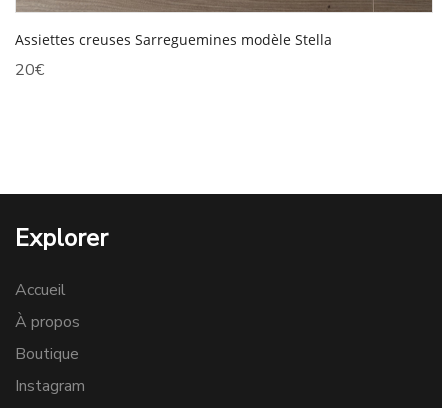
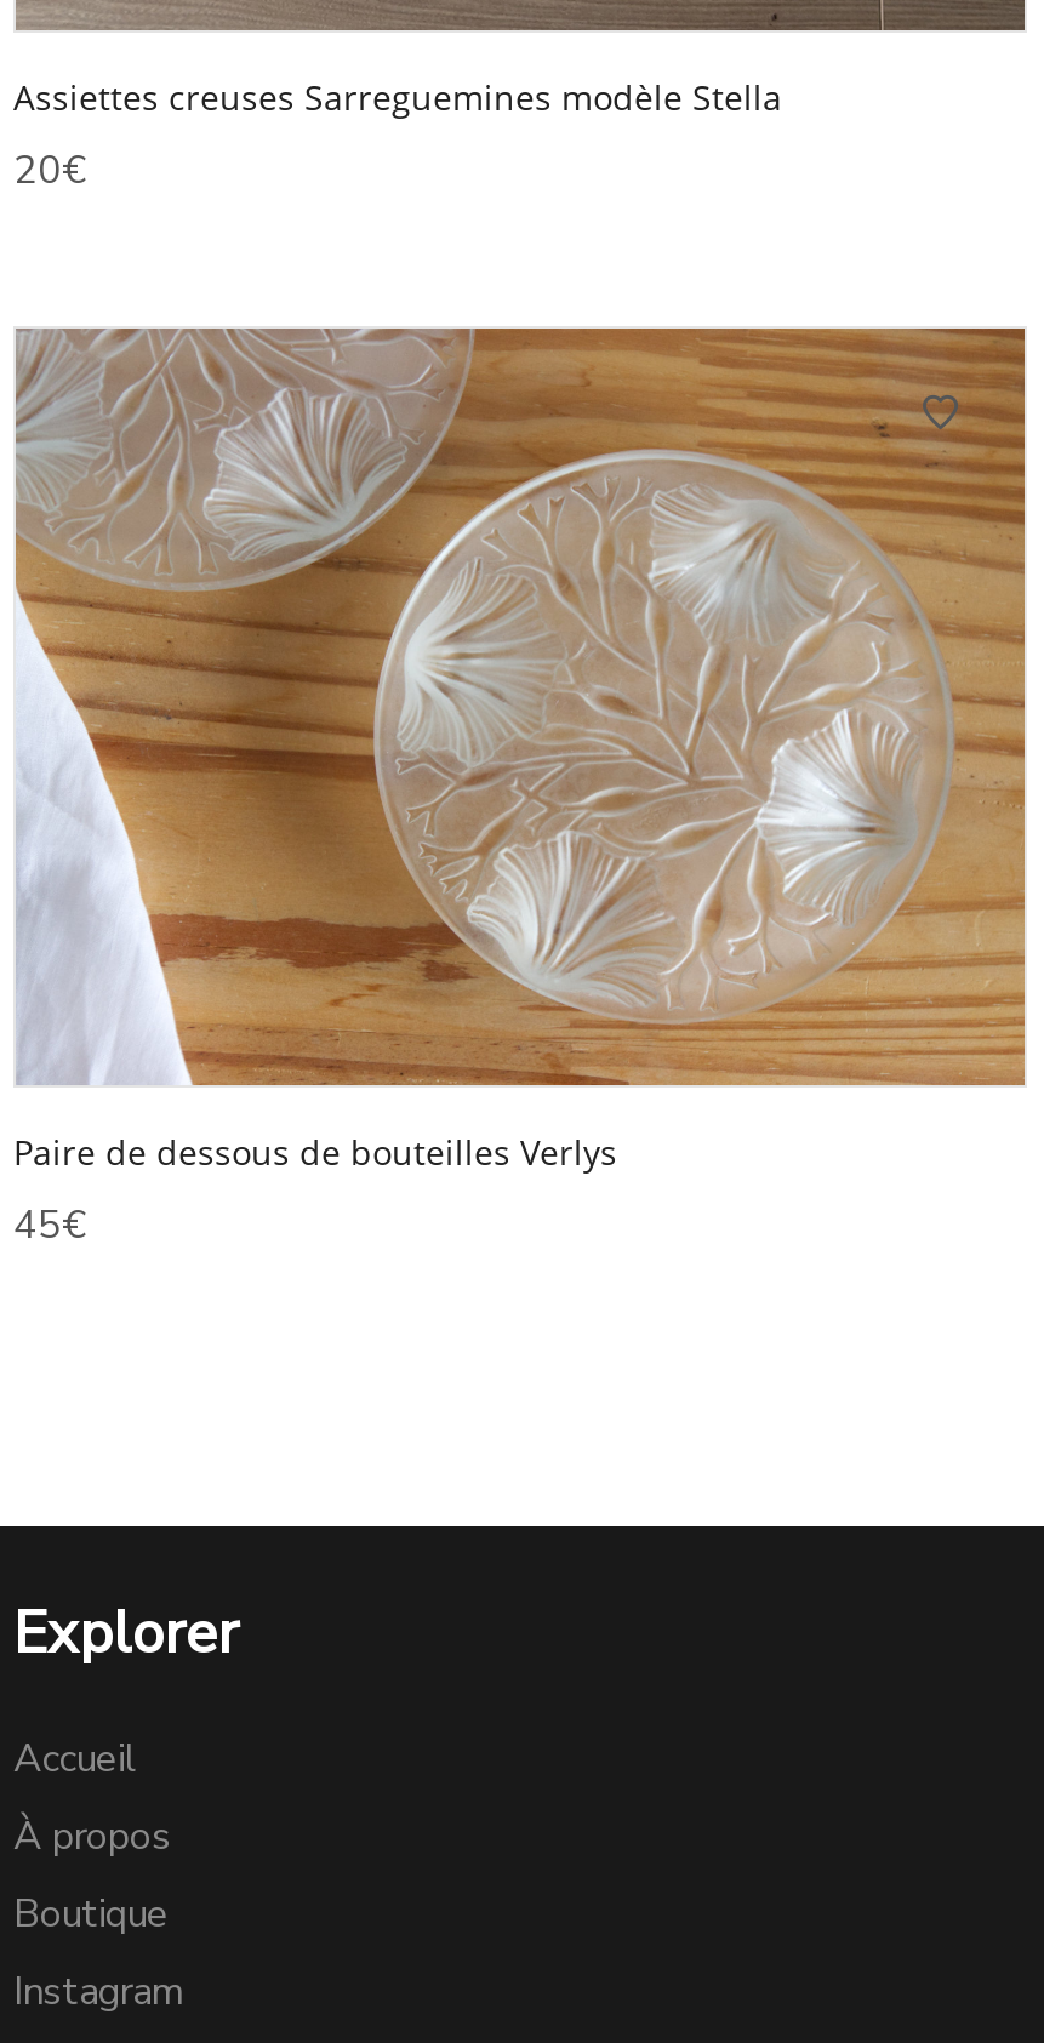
+ [image]
+ Paire de dessous de bouteilles Verlys
+ 45€
